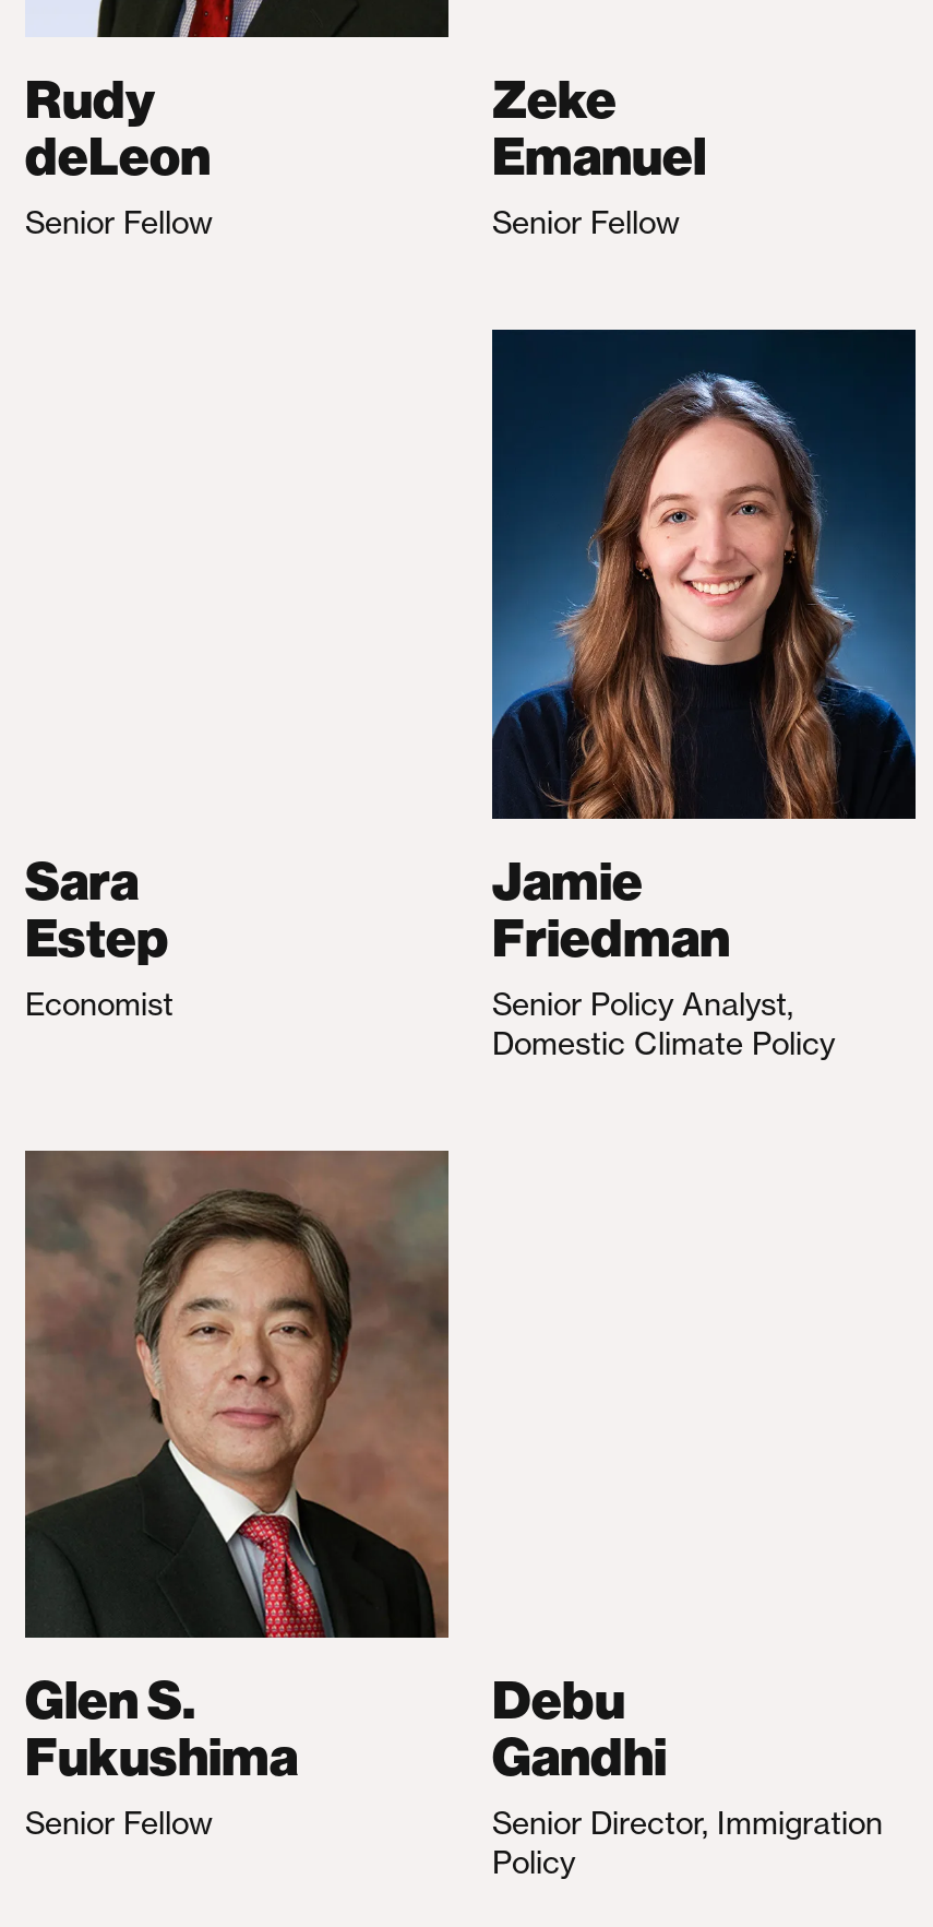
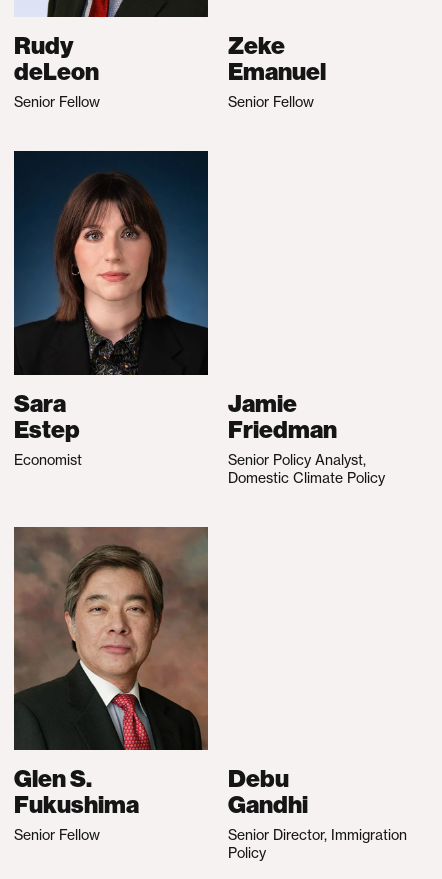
+ [image]

- [image]
